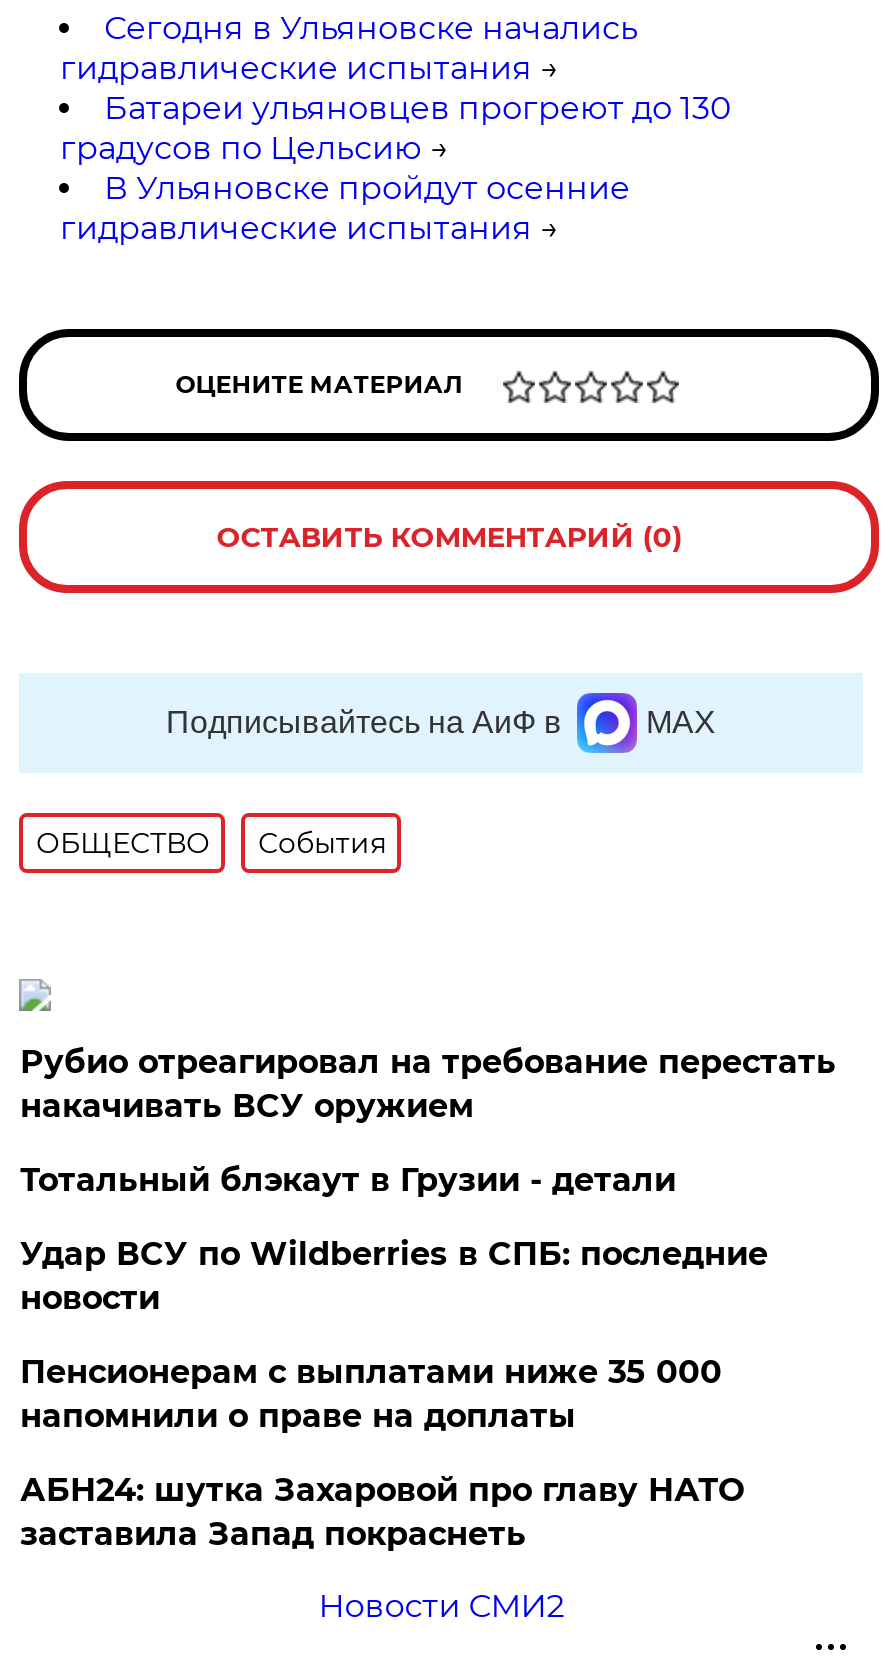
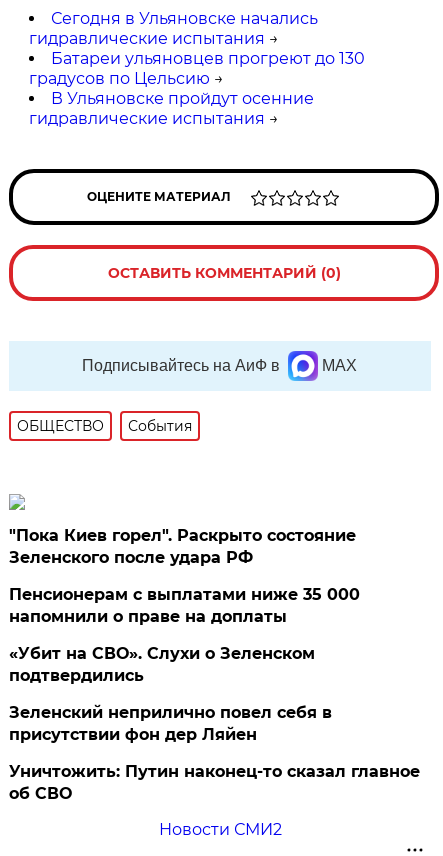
- Рубио отреагировал на требование перестать
- накачивать ВСУ оружием
- Тотальный блэкаут в Грузии - детали
- Удар ВСУ по Wildberries в СПБ: последние
- новости
+ "Пока Киев горел". Раскрыто состояние
+ Зеленского после удара РФ

moved up: Пенсионерам с выплатами ниже 35 000 | напомнили о праве на доплаты

- АБН24: шутка Захаровой про главу НАТО
- заставила Запад покраснеть
+ «Убит на СВО». Слухи о Зеленском
+ подтвердились
+ Зеленский неприлично повел cебя в
+ присутствии фон дер Ляйен
+ Уничтожить: Путин наконец-то сказал главное
+ об СВО
